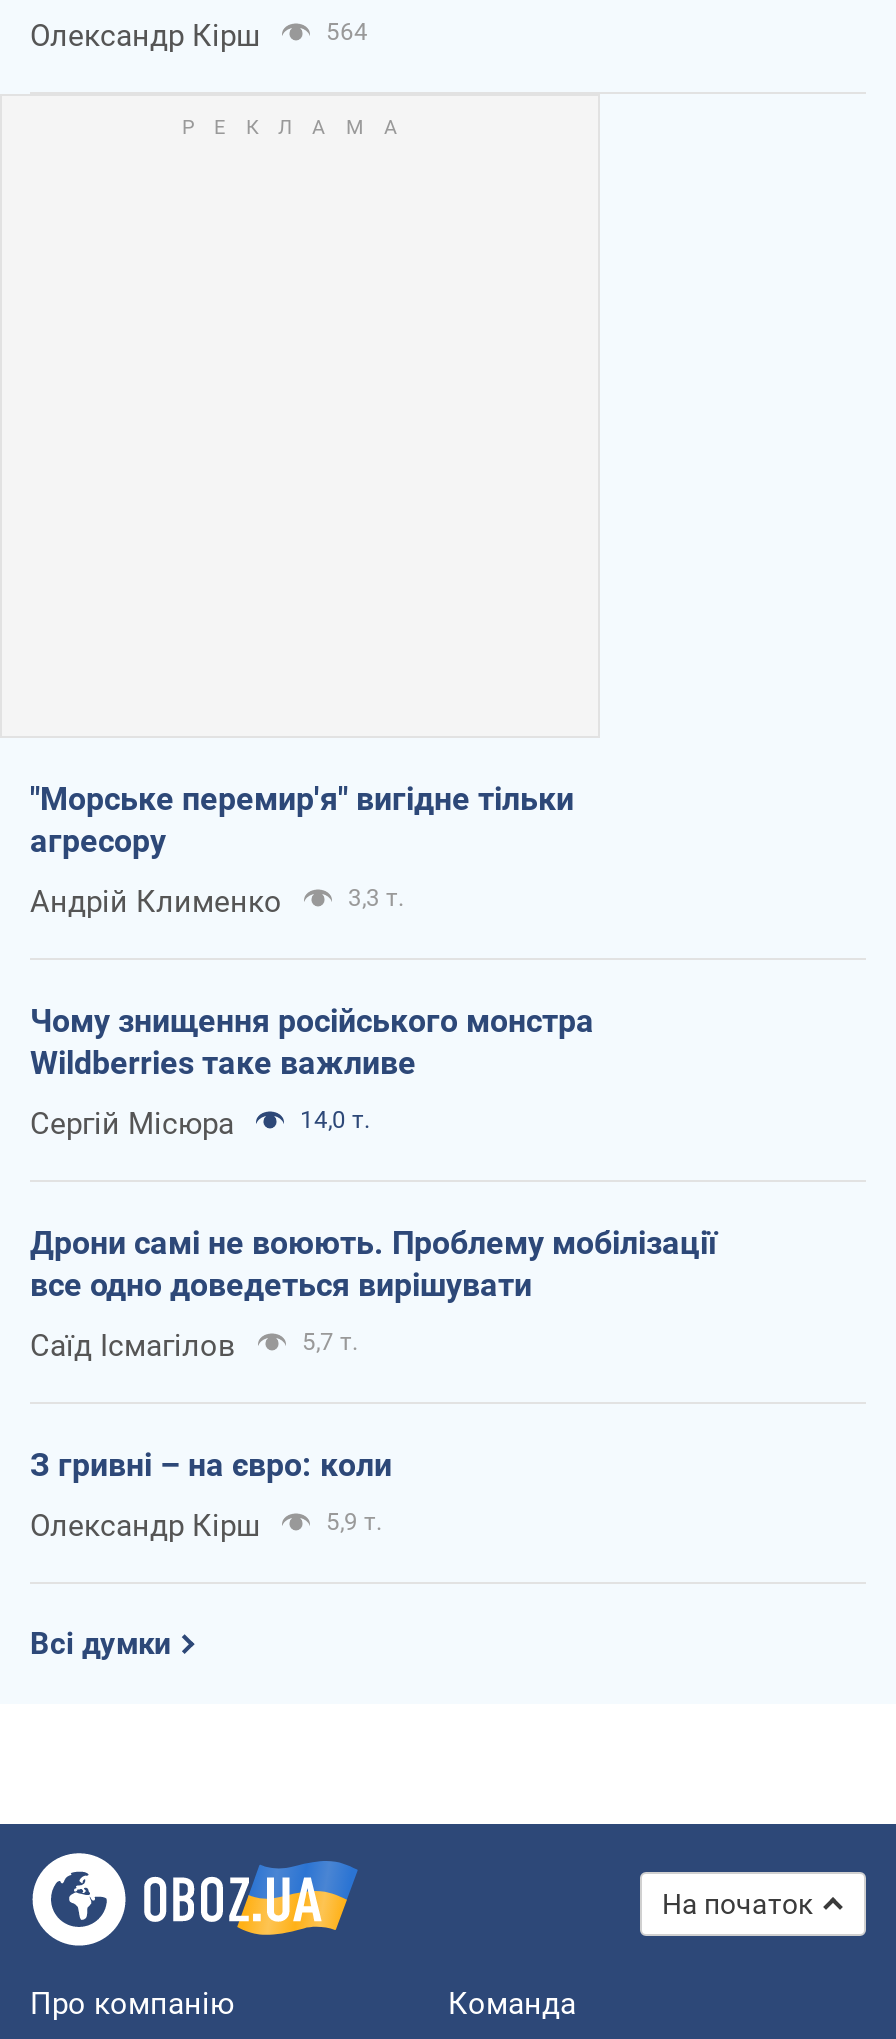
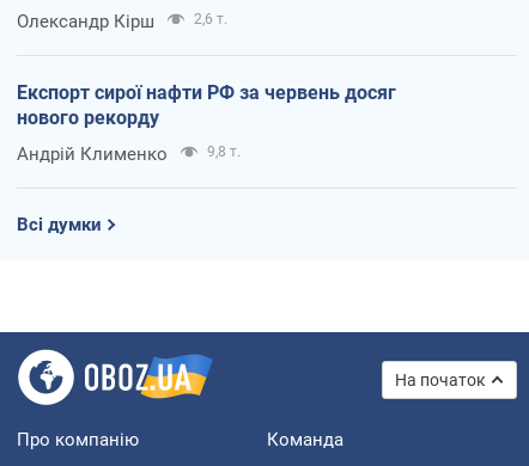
- 564
+ 2,6 т.

- "Морське перемир'я" вигідне тільки
- агресору
+ Експорт сирої нафти РФ за червень досяг
+ нового рекорду

- 3,3 т.
- Чому знищення російського монстра
- Wildberries таке важливе
- Сергій Місюра
- 14,0 т.
- Дрони самі не воюють. Проблему мобілізації
- все одно доведеться вирішувати
- Саїд Ісмагілов
- 5,7 т.
- З гривні – на євро: коли
- Олександр Кірш
- 5,9 т.
+ 9,8 т.
